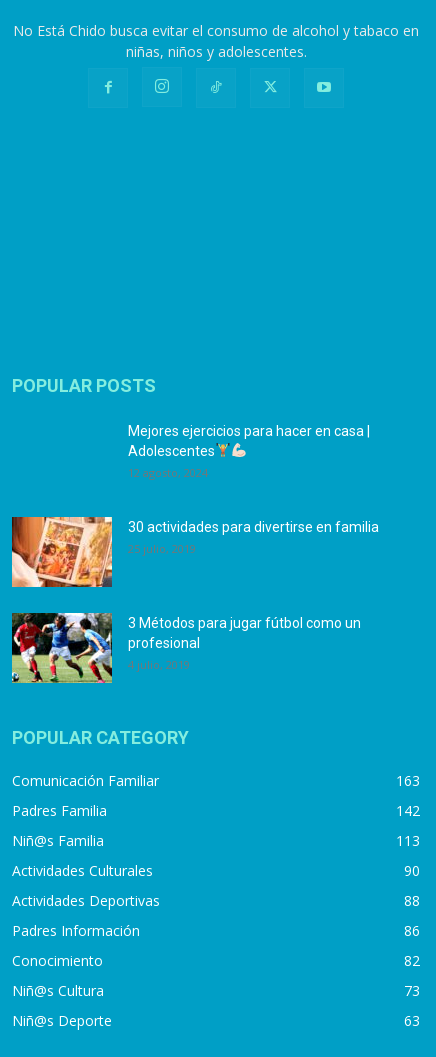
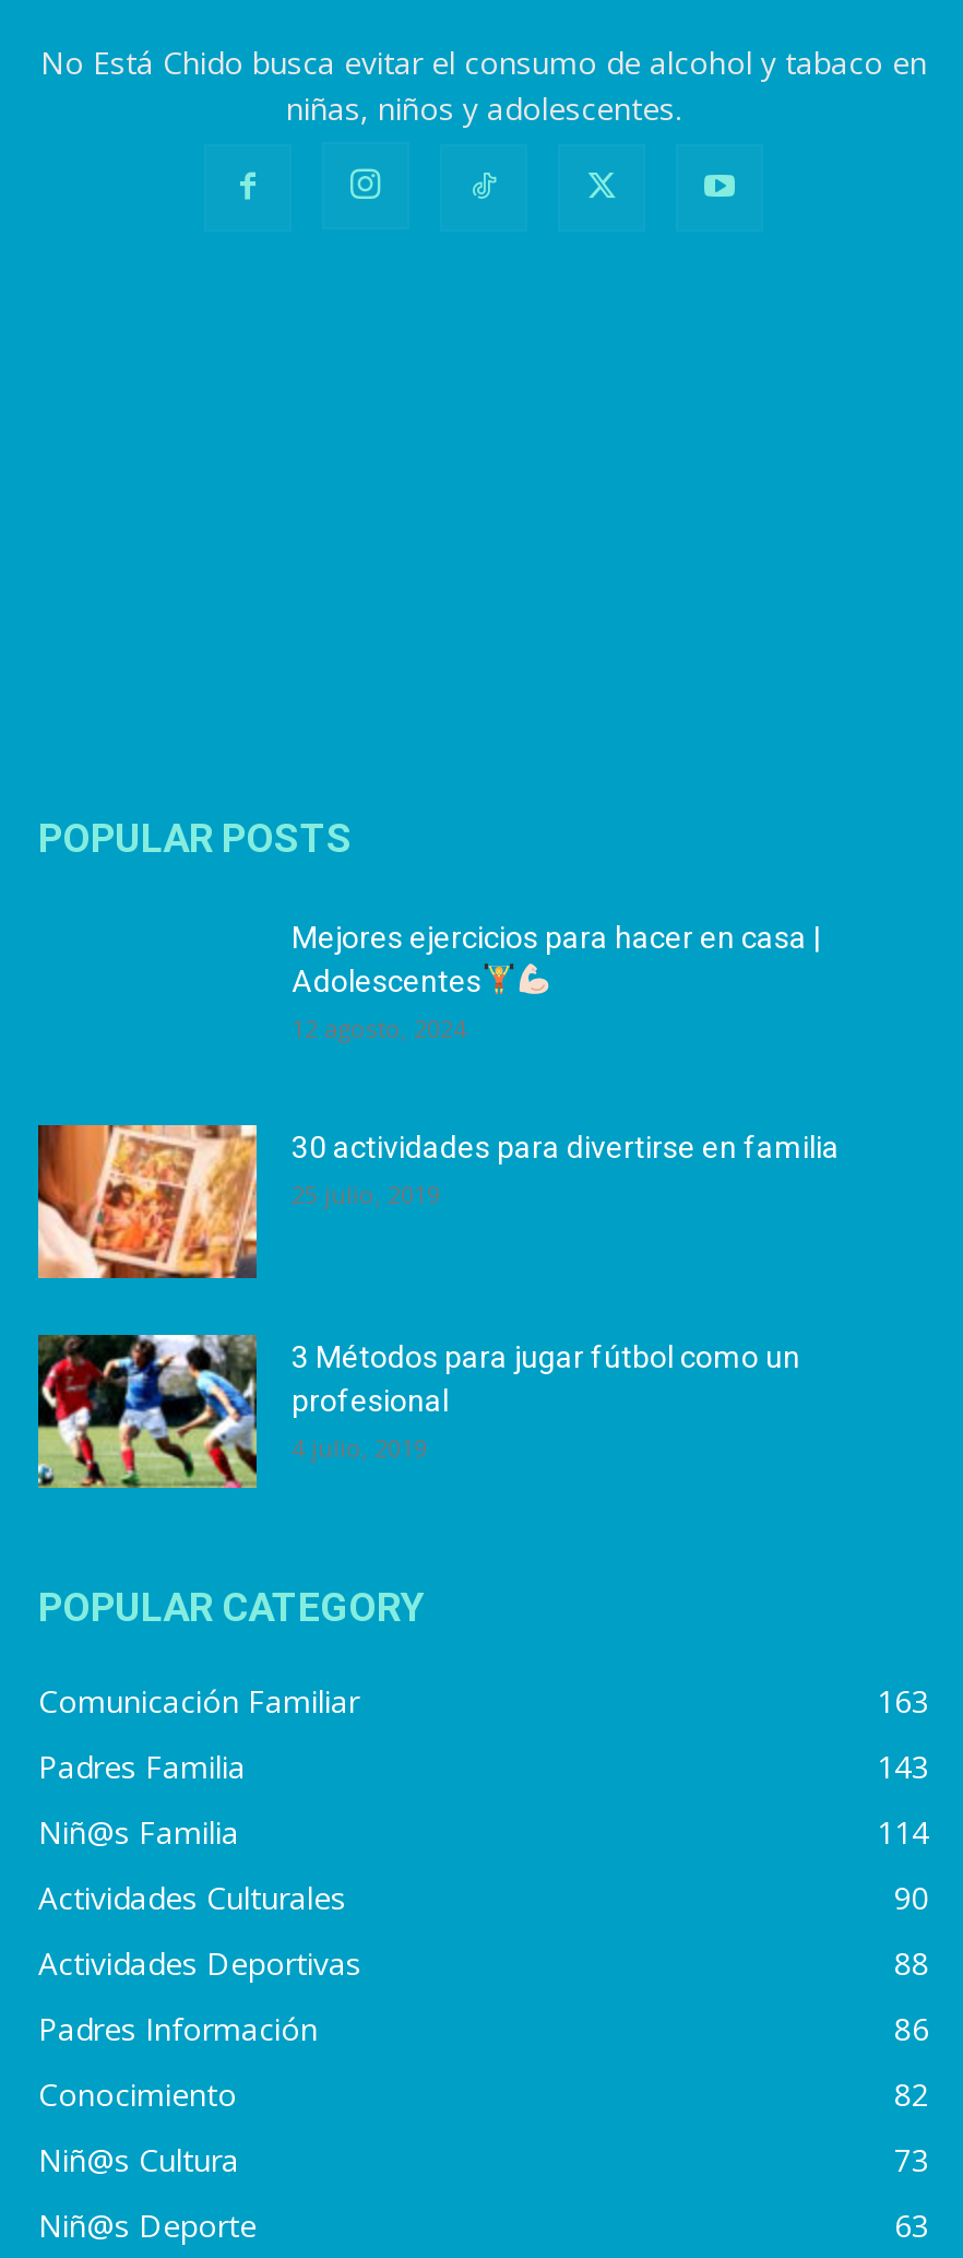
- 142
+ 143

- 113
+ 114
